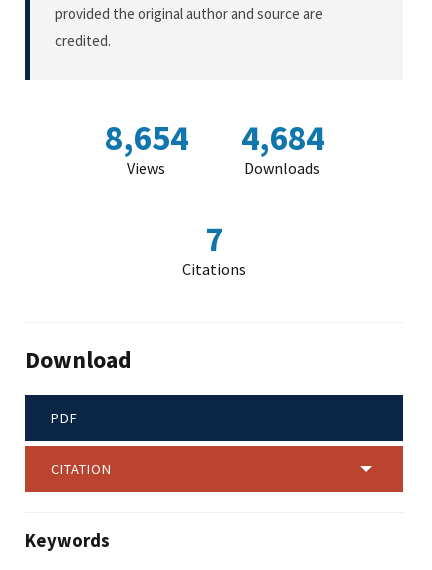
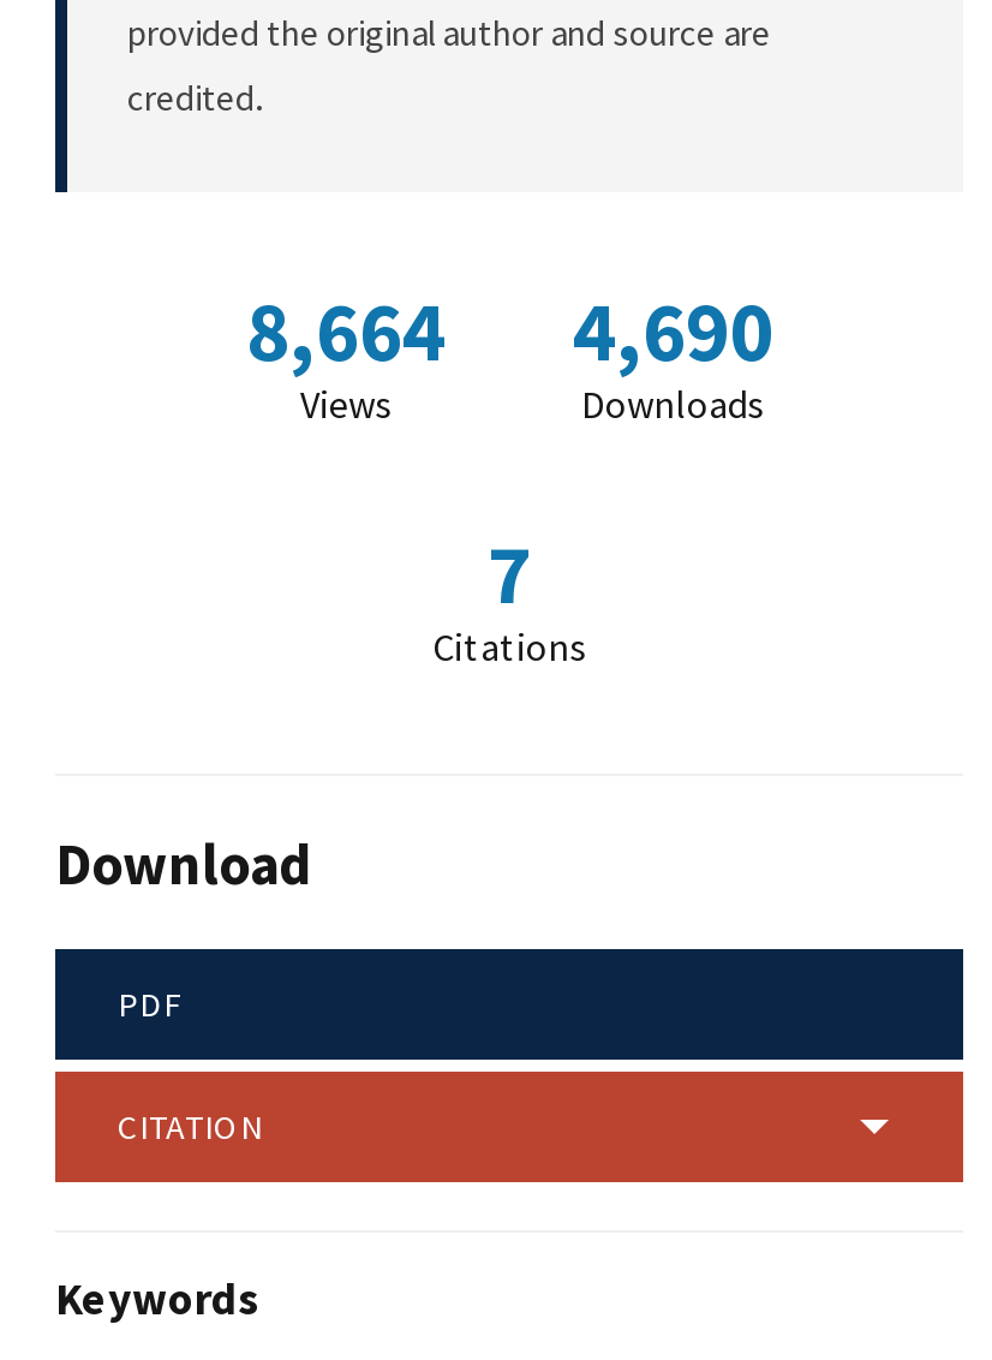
- 8,654
+ 8,664

- 4,684
+ 4,690
